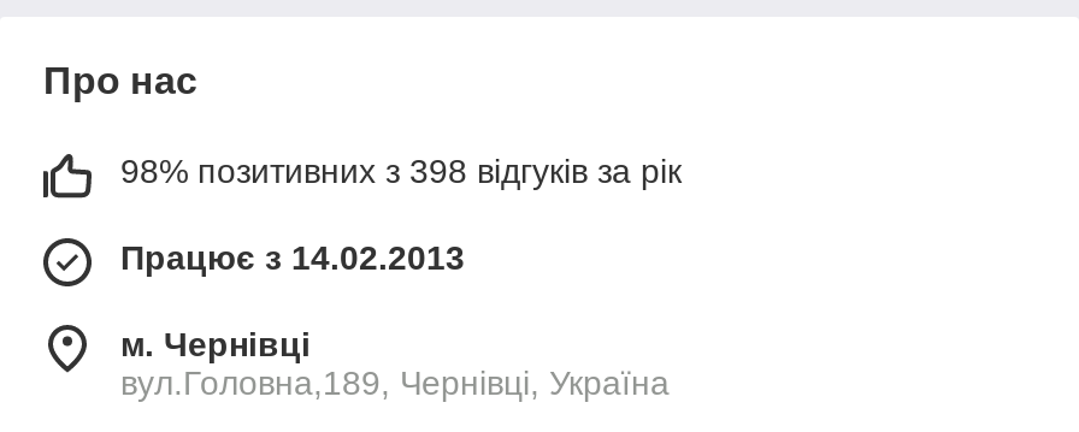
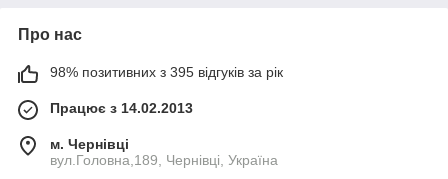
- 98% позитивних з 398 відгуків за рік
+ 98% позитивних з 395 відгуків за рік
